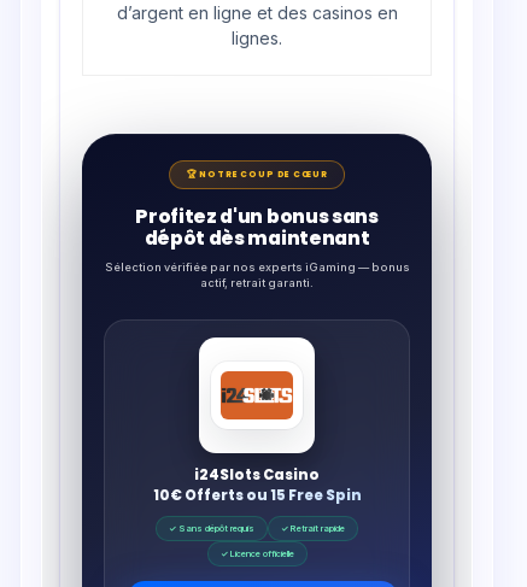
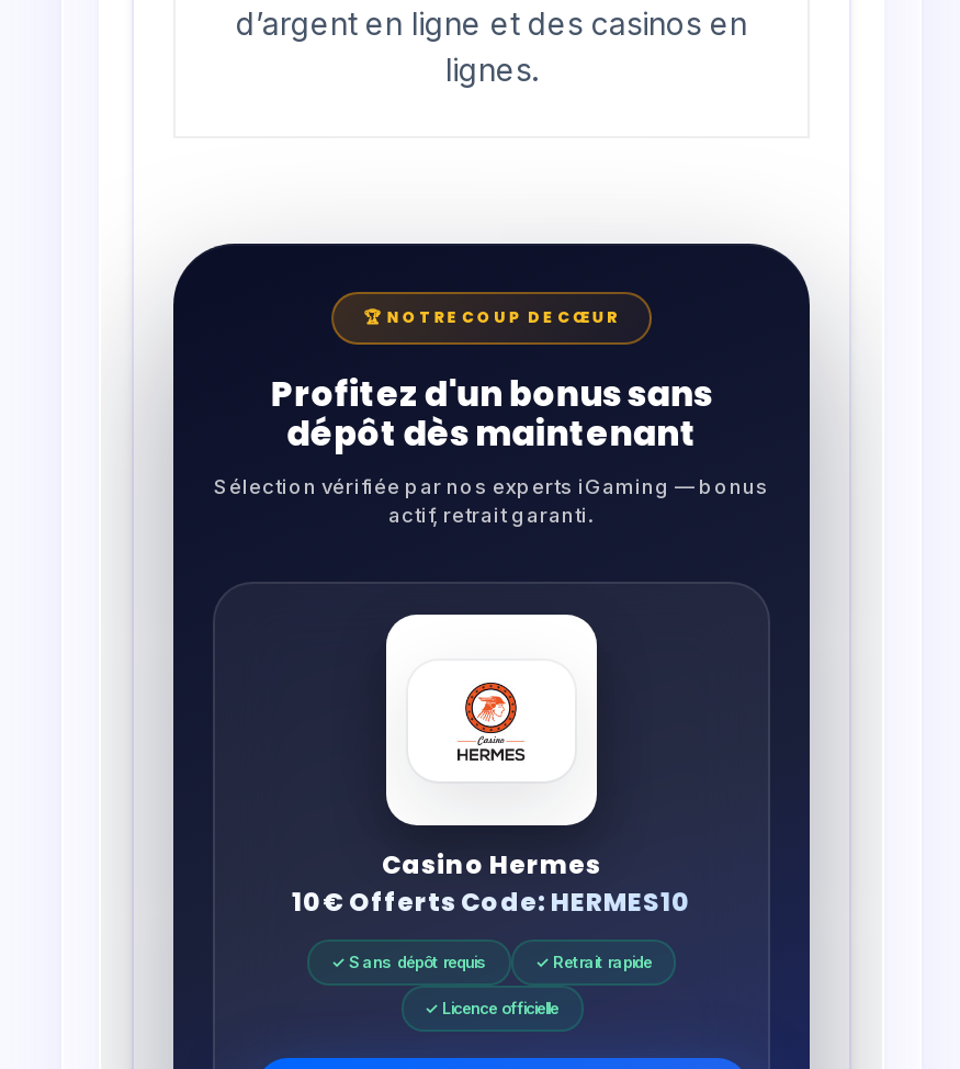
- [image]
- i24Slots Casino
- 10€ Offerts ou 15 Free Spin
+ [image]
+ Casino Hermes
+ 10€ Offerts Code: HERMES10
